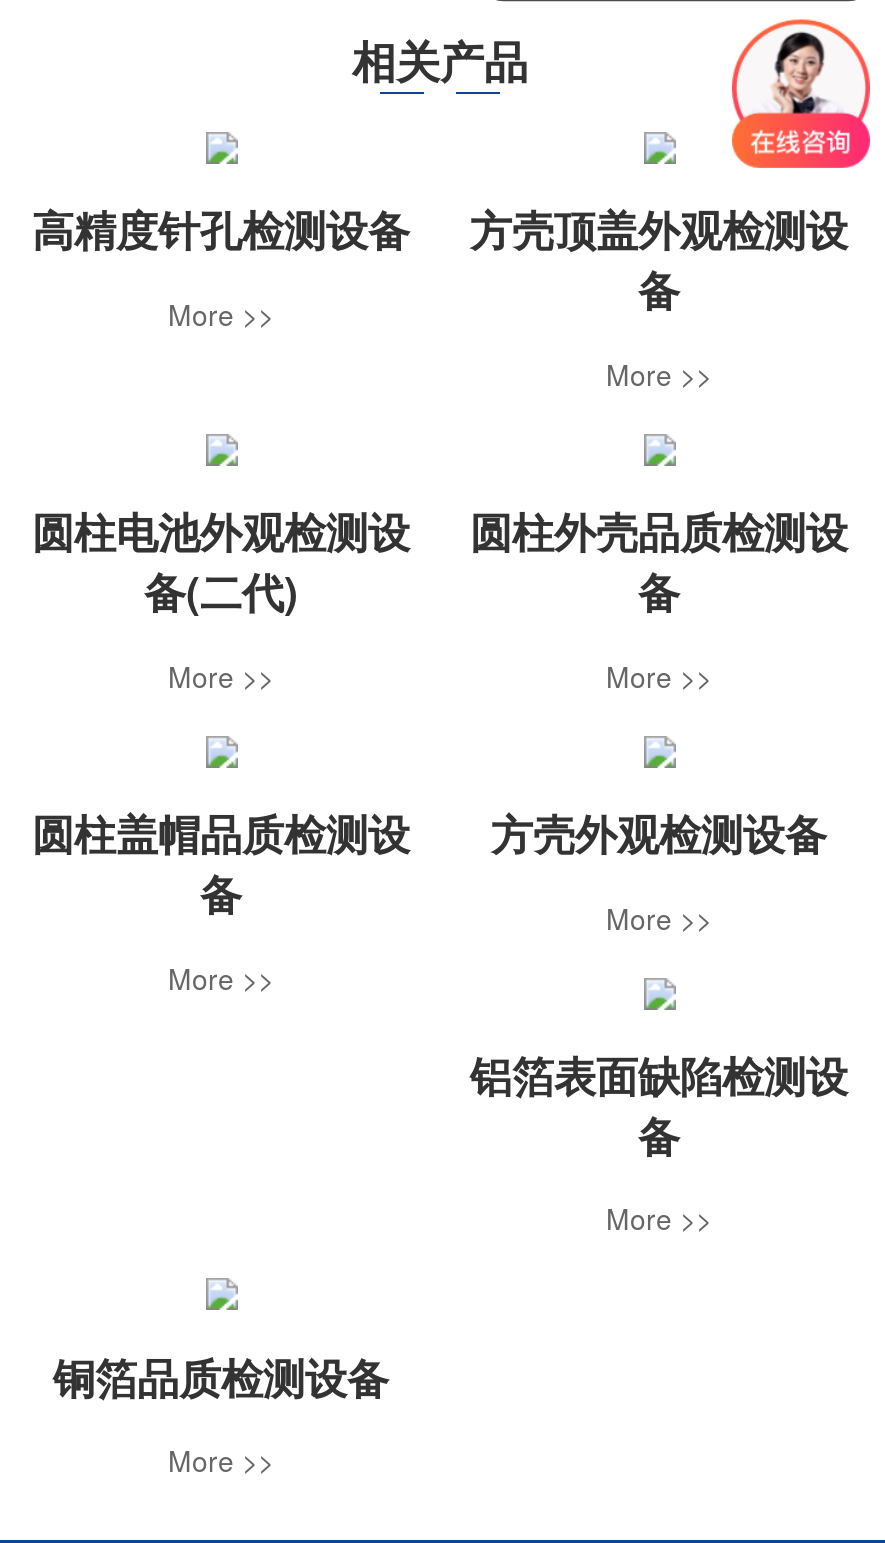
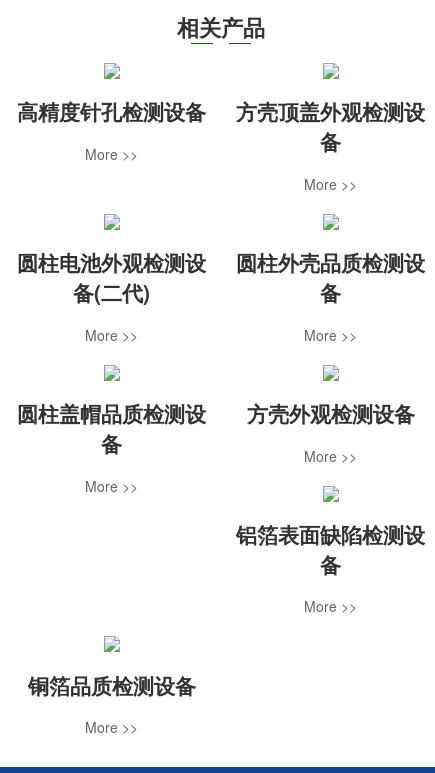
- [image]
